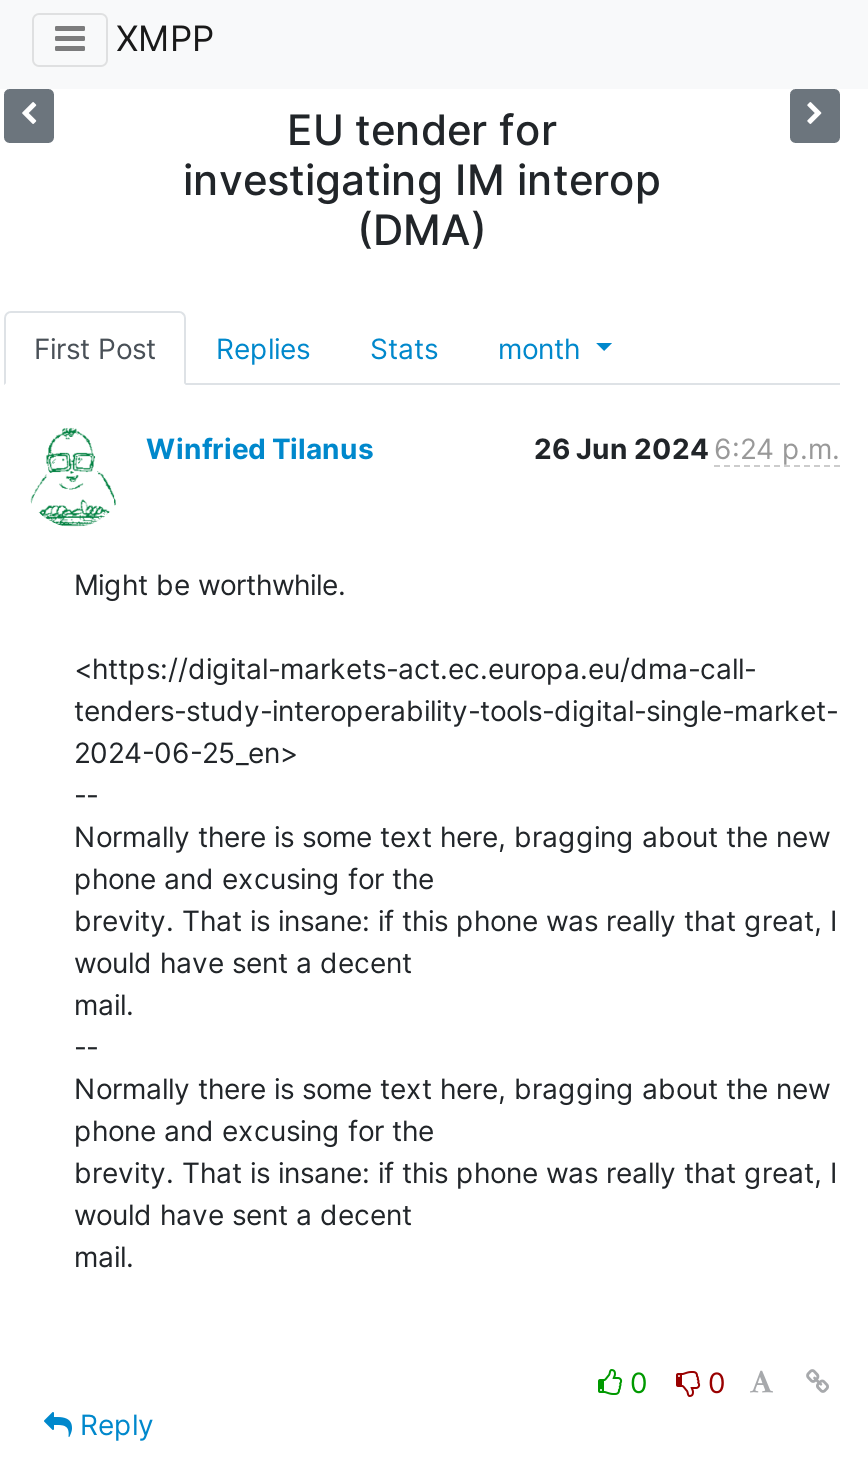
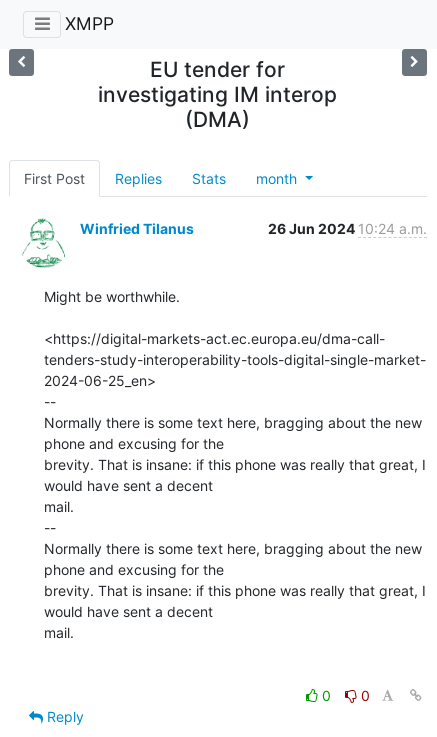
- 26 Jun 2024 6:24 p.m.
+ 26 Jun 2024 10:24 a.m.
